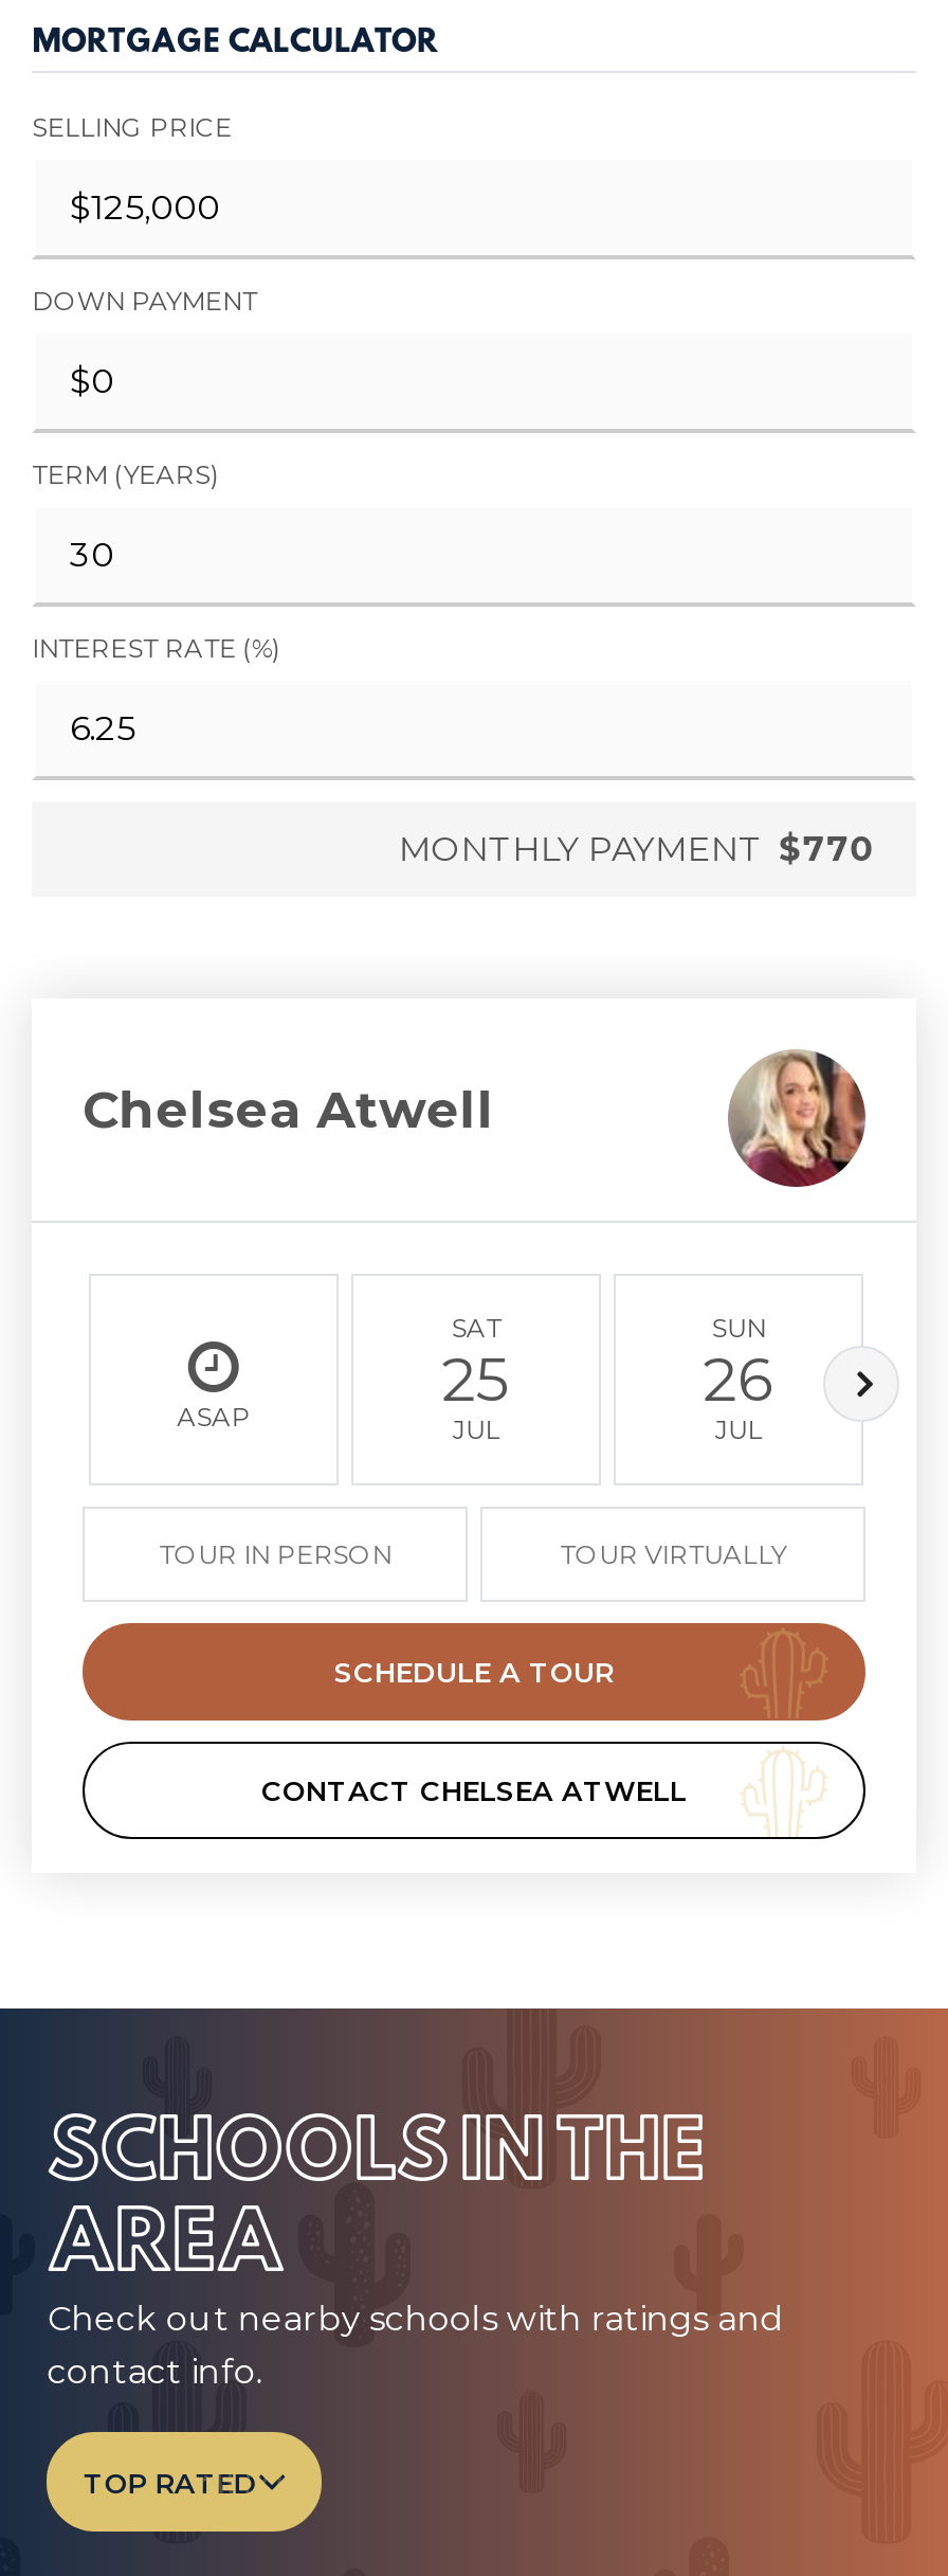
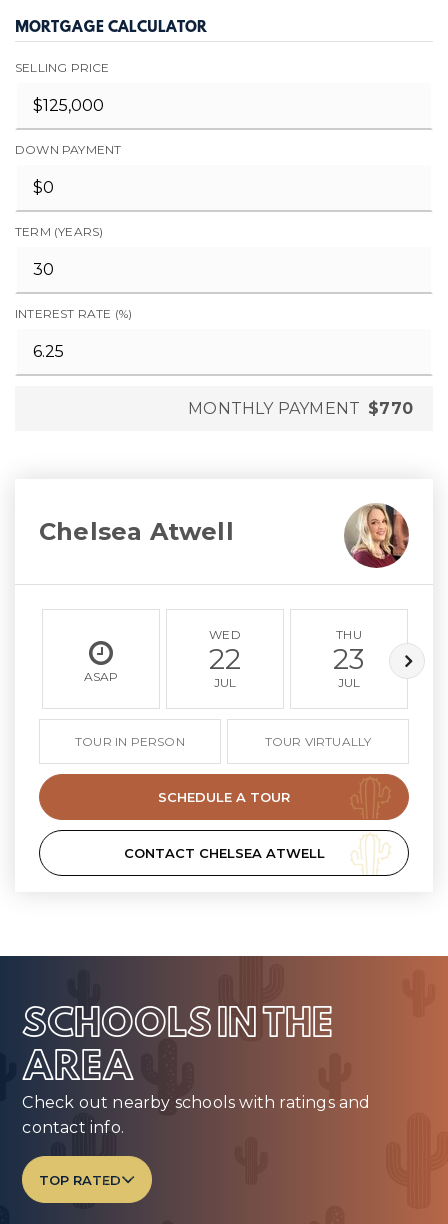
- SAT
- 25
+ WED
+ 22

- SUN
- 26
+ THU
+ 23
